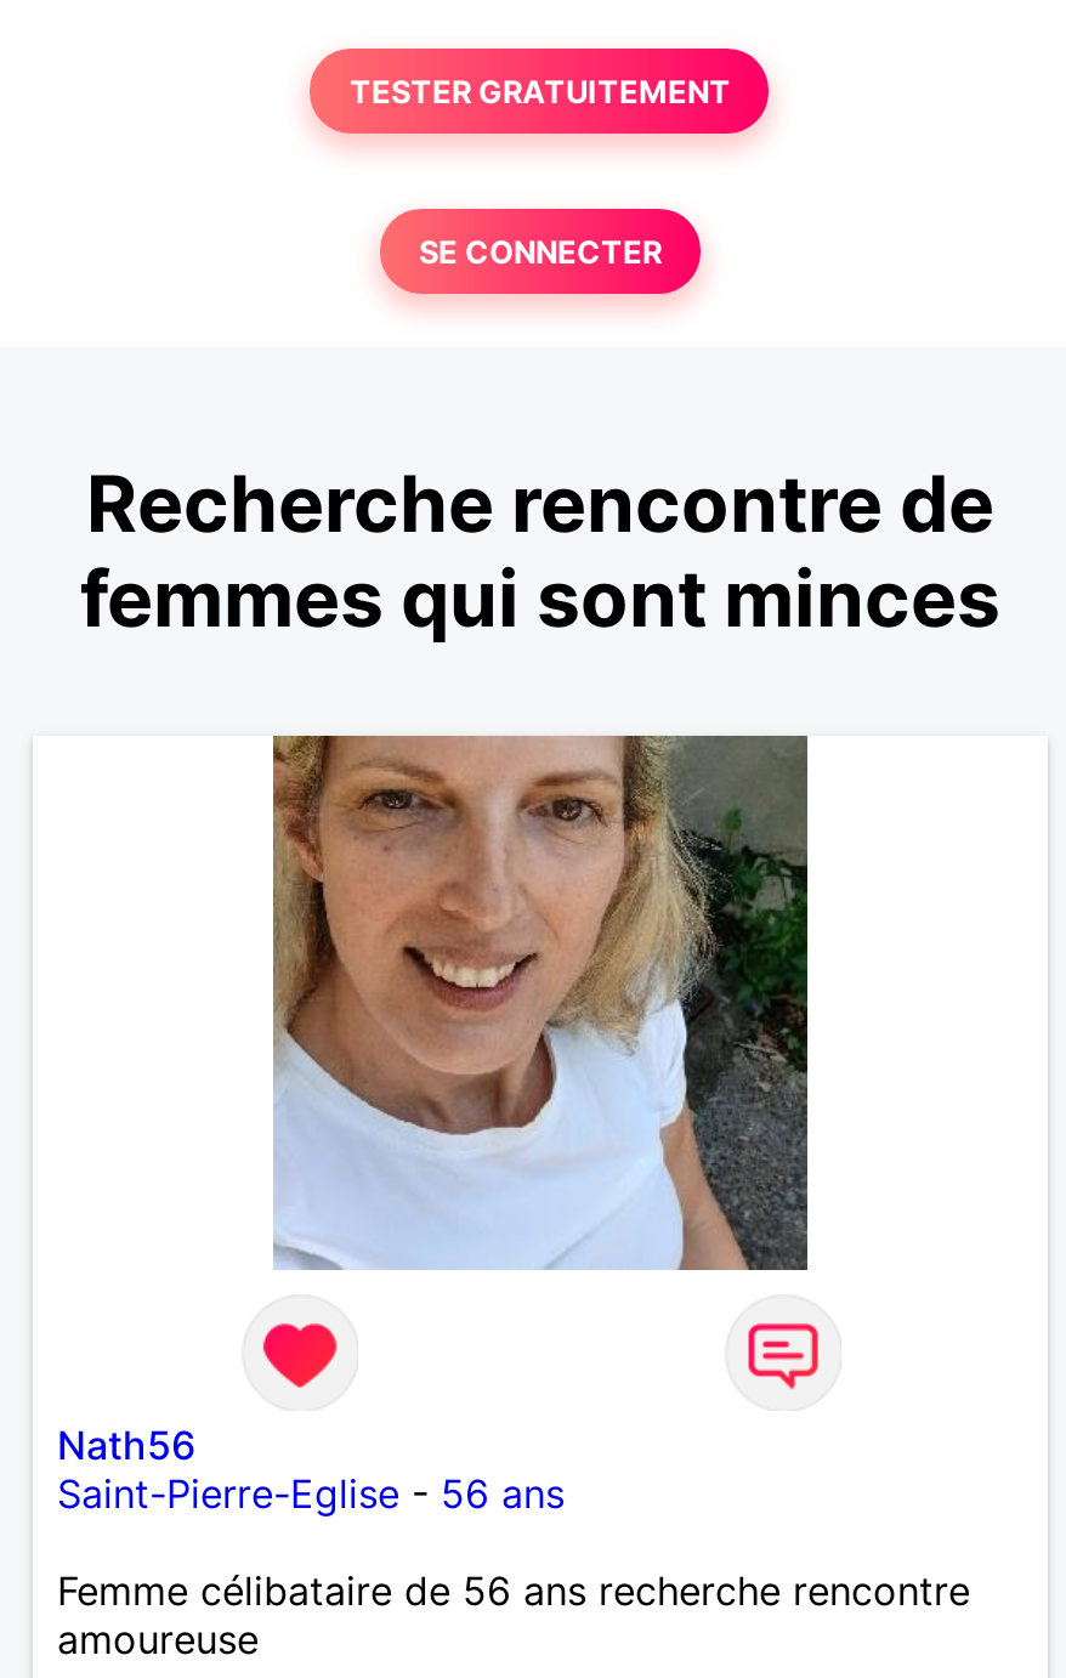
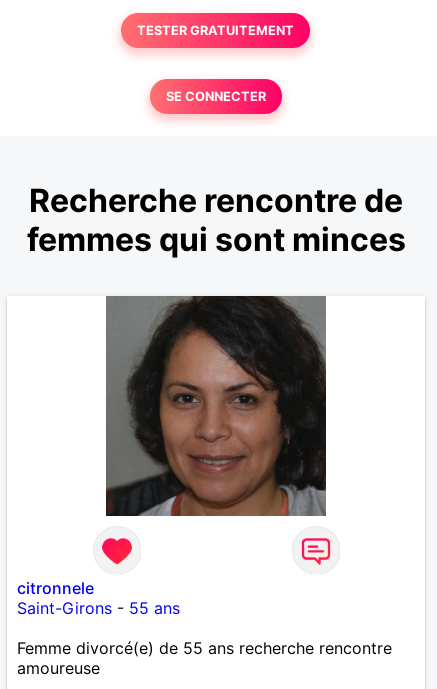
- [image]
+ [image]

- Nath56
- Saint-Pierre-Eglise - 56 ans
+ citronnele
+ Saint-Girons - 55 ans

- Femme célibataire de 56 ans recherche rencontre
+ Femme divorcé(e) de 55 ans recherche rencontre
